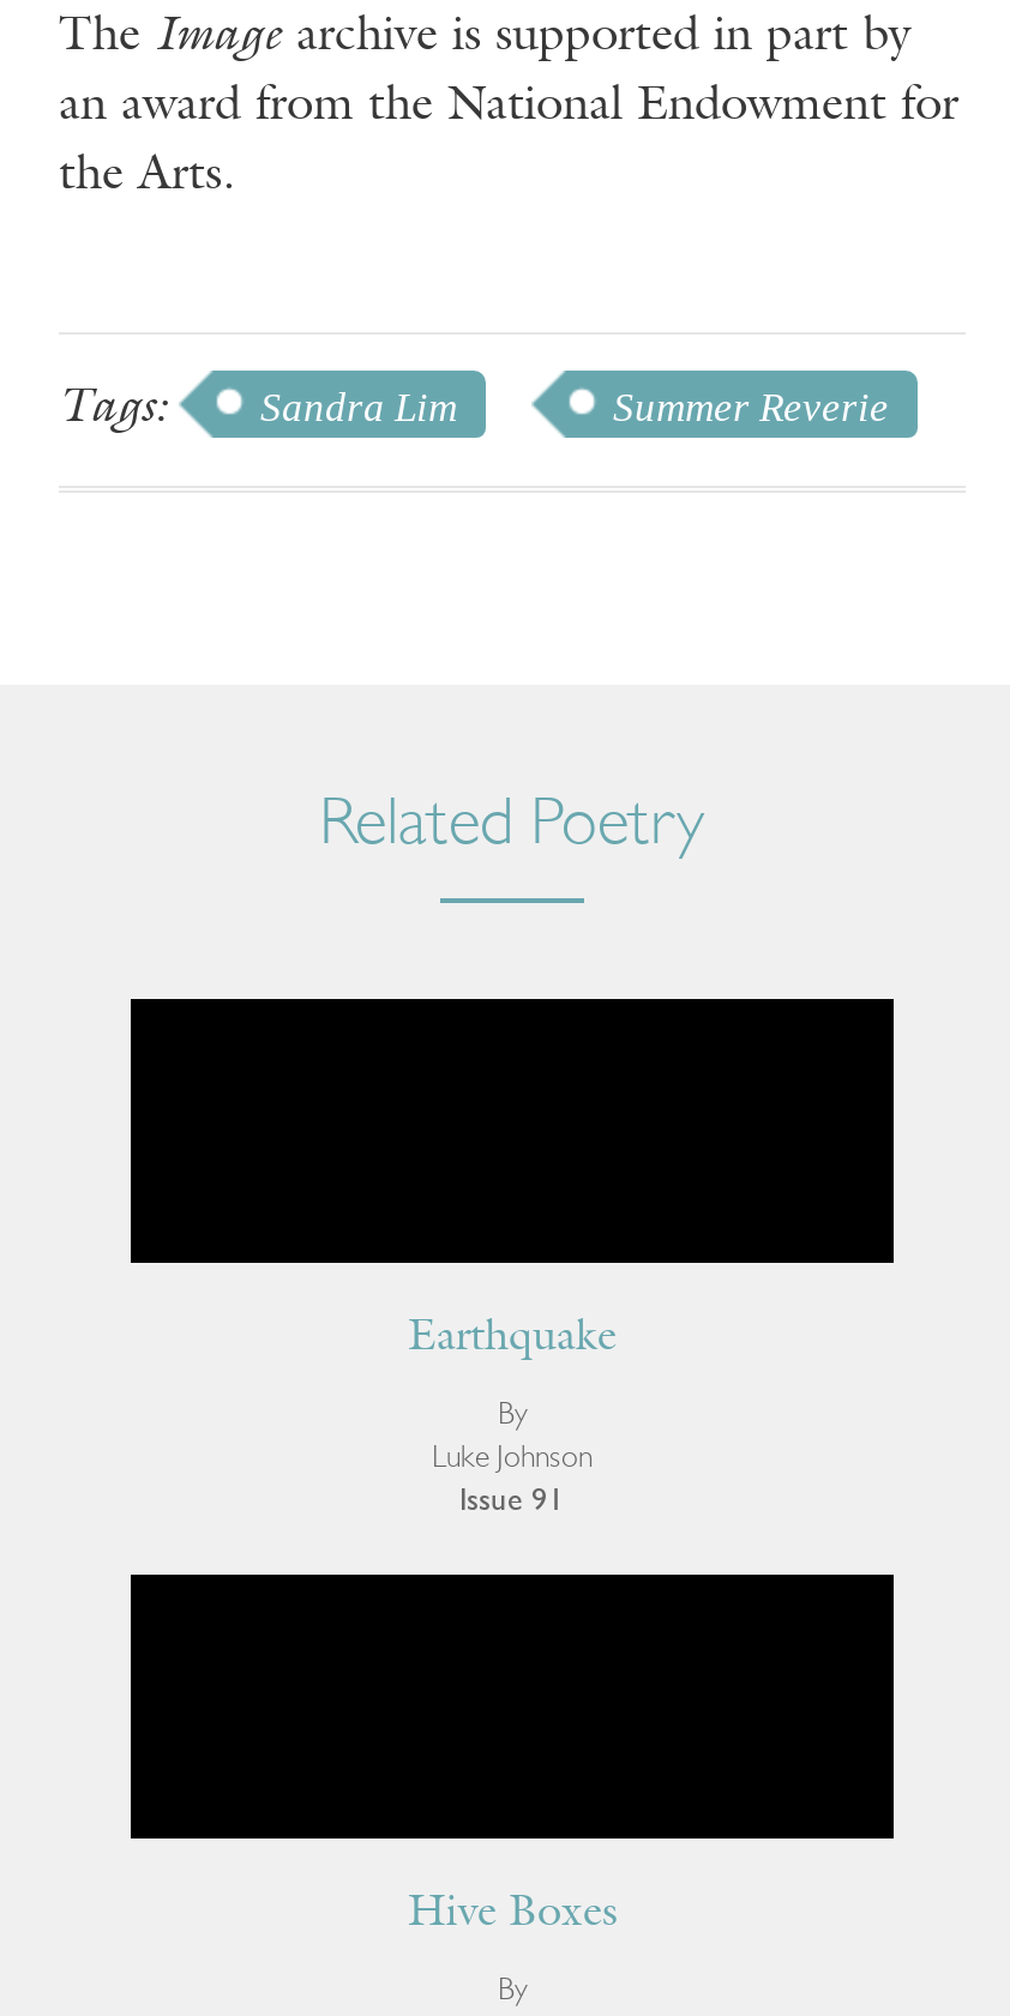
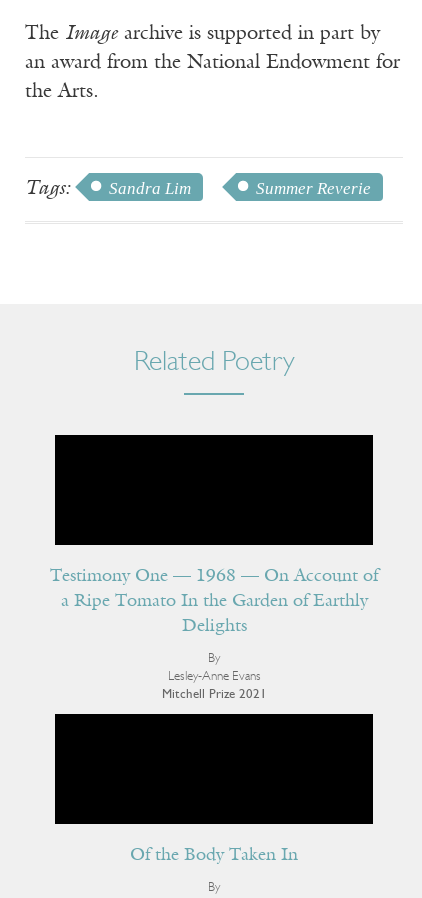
- Earthquake
+ Testimony One — 1968 — On Account of
+ a Ripe Tomato In the Garden of Earthly
+ Delights

- Luke Johnson
- Issue 91
+ Lesley-Anne Evans
+ Mitchell Prize 2021

- Hive Boxes
+ Of the Body Taken In
